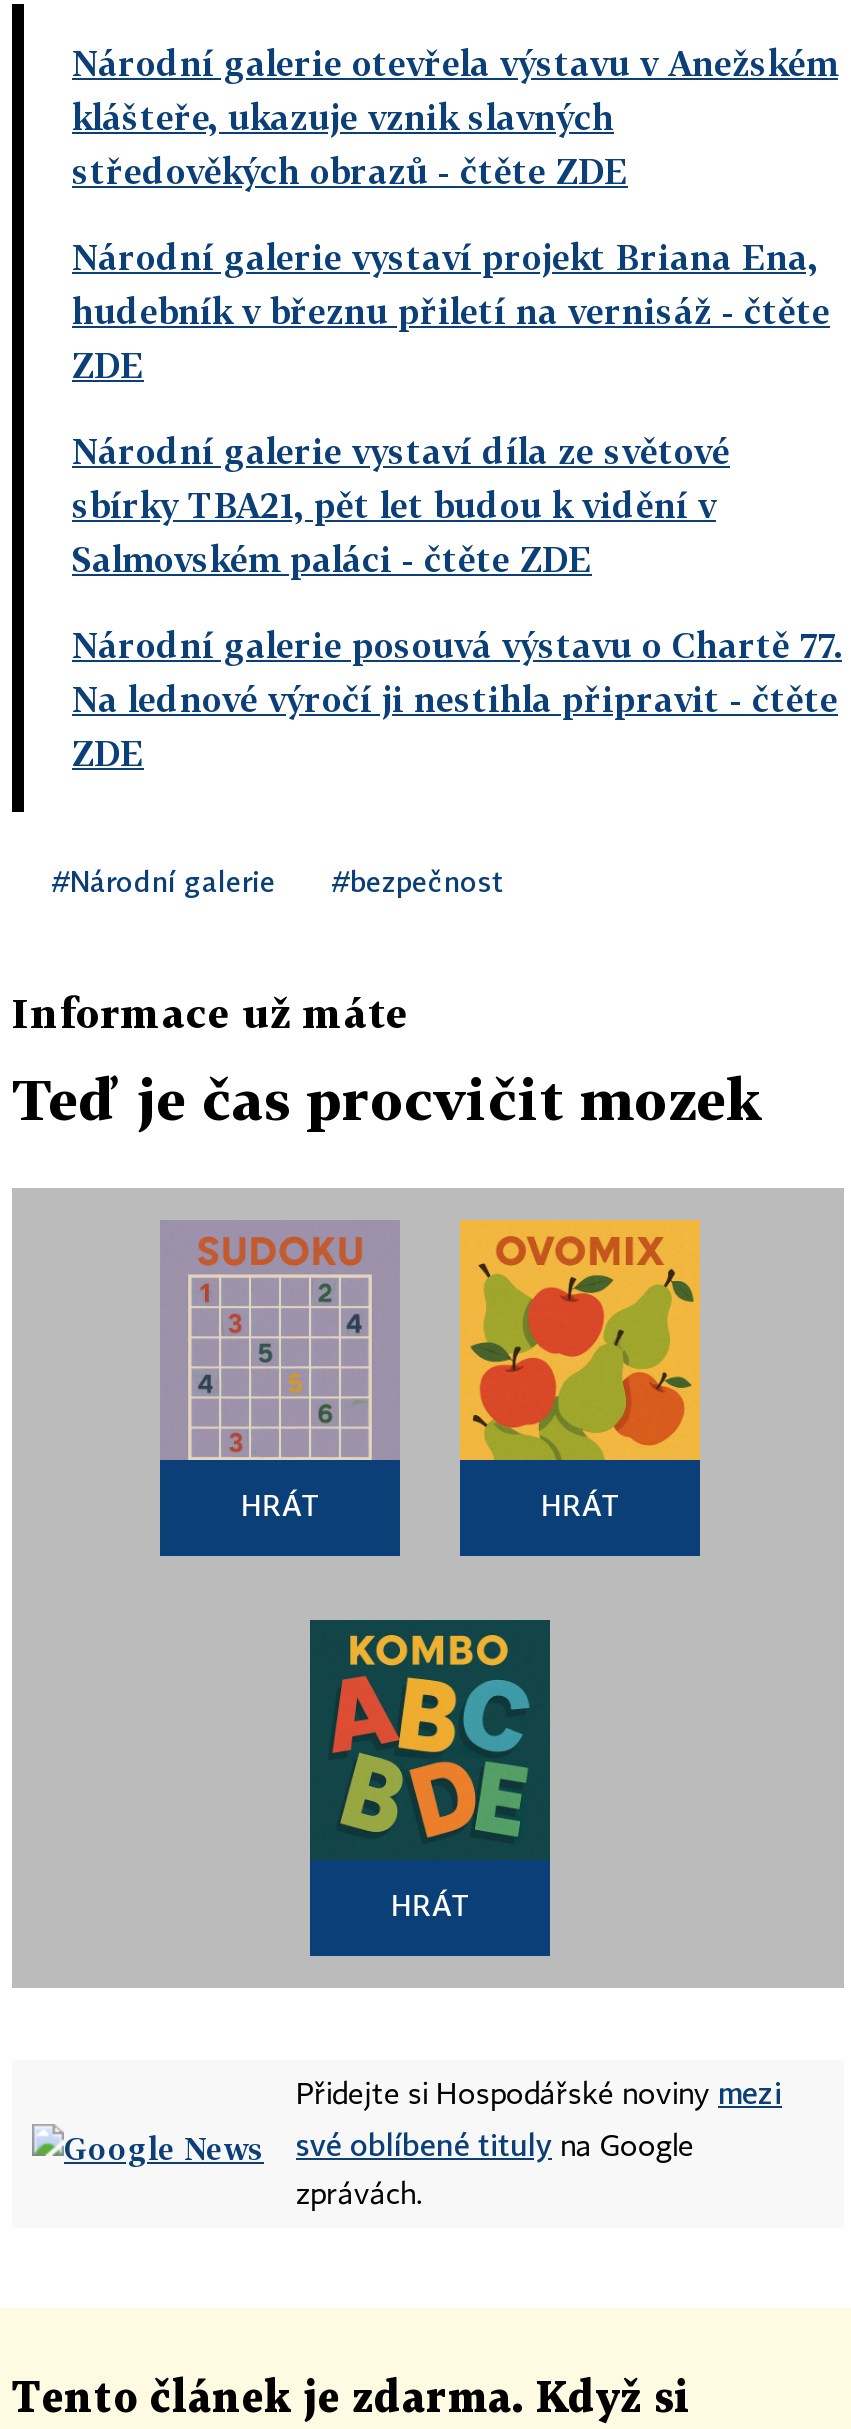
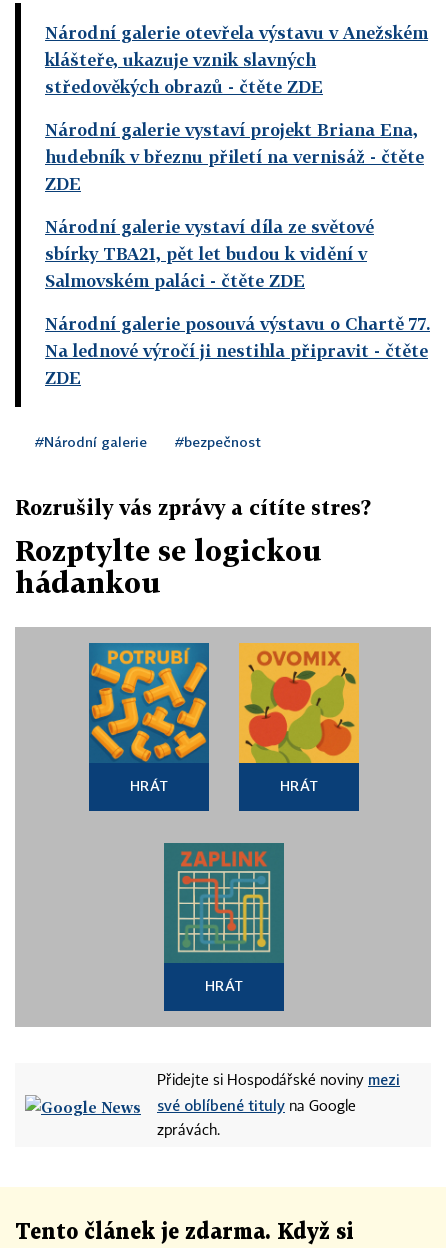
- Informace už máte
+ Rozrušily vás zprávy a cítíte stres?

- Teď je čas procvičit mozek
+ Rozptylte se logickou
+ hádankou

- [image]
+ [image]

- [image]
+ [image]
